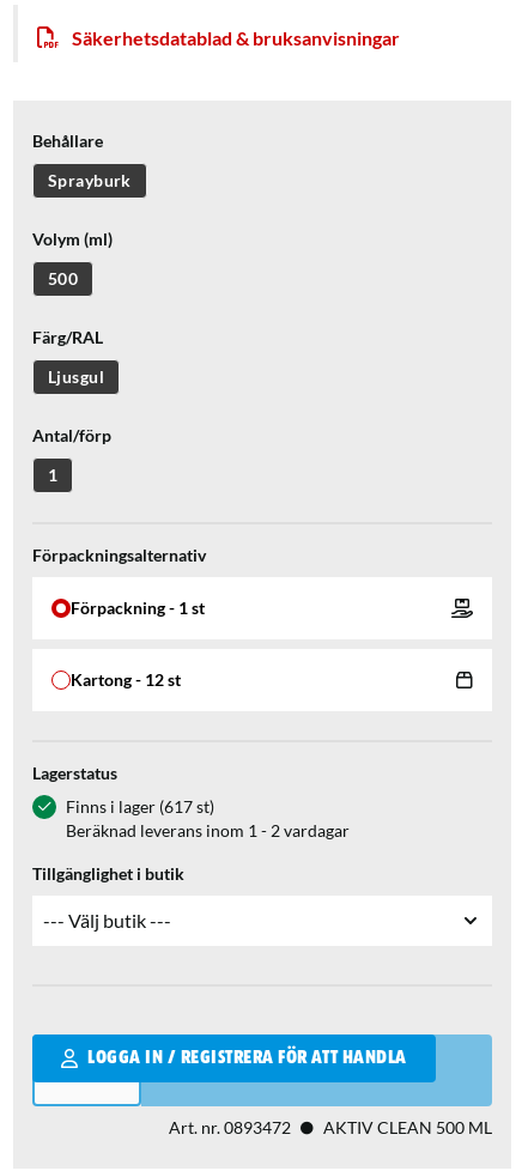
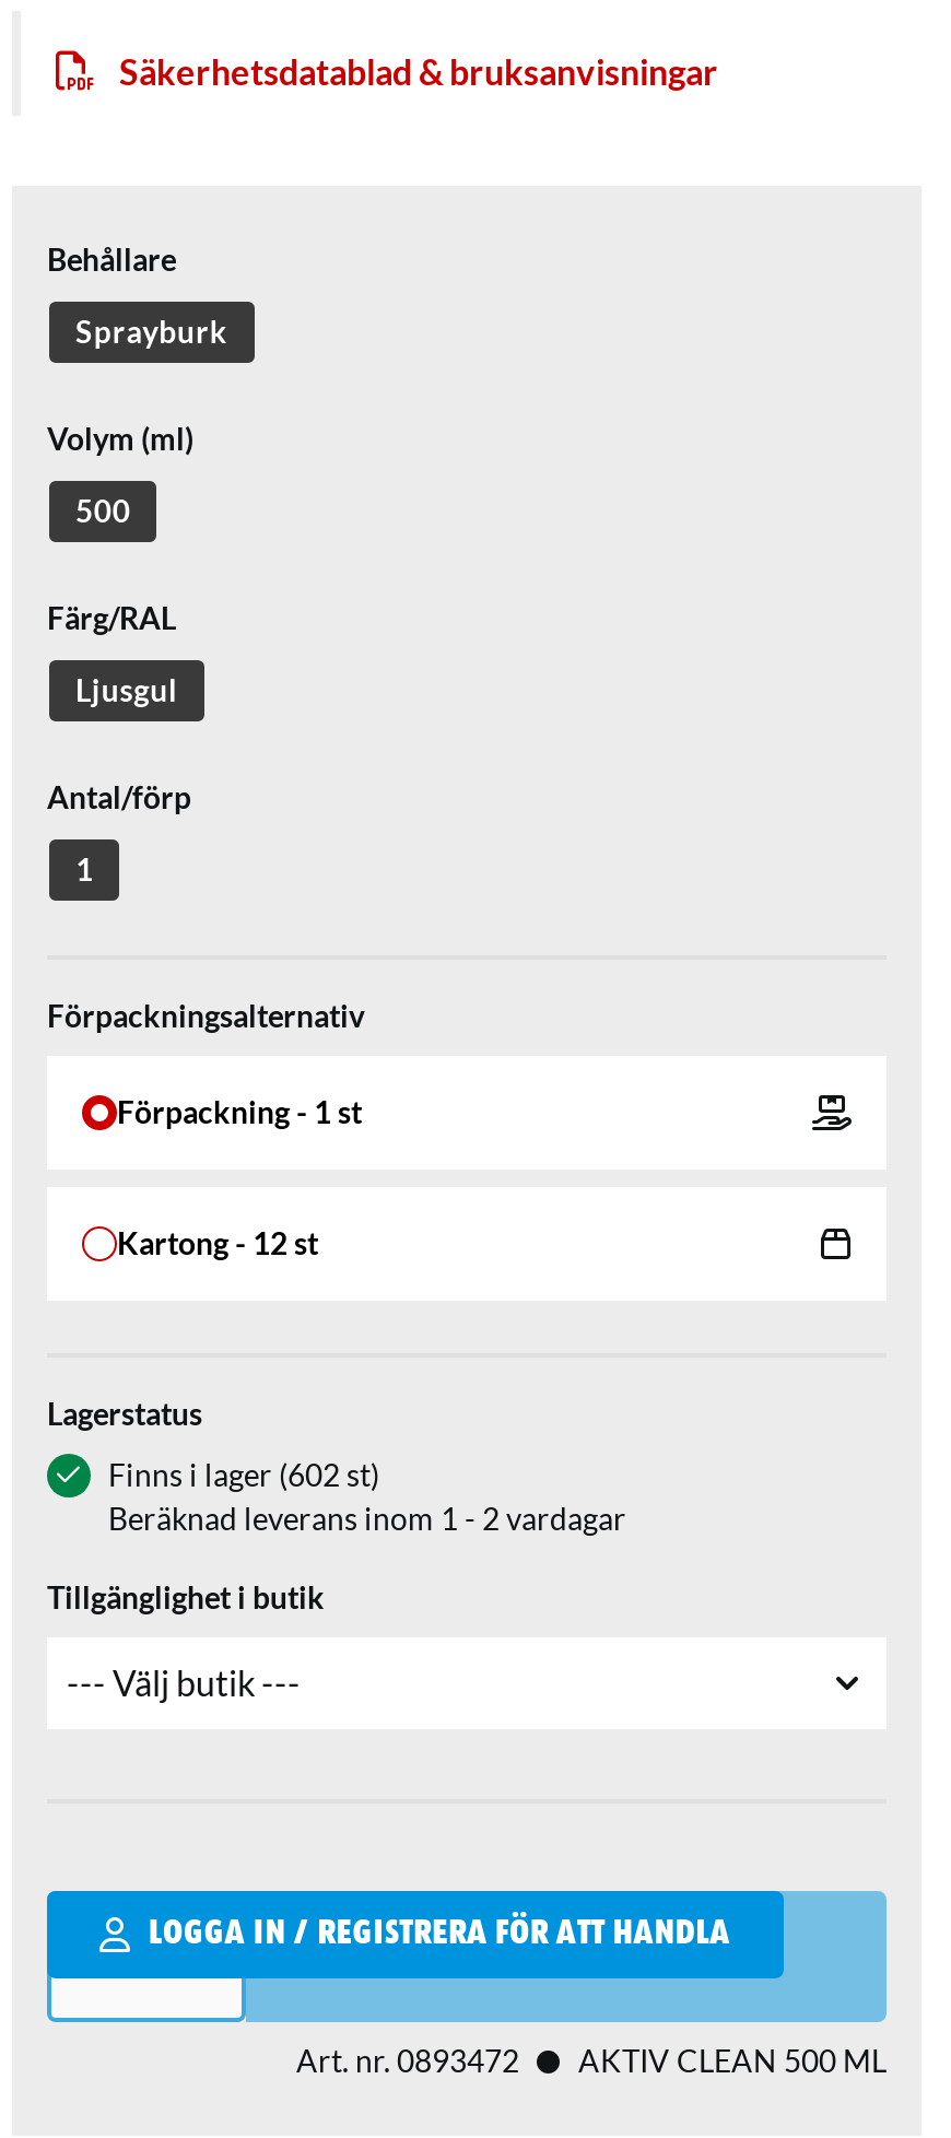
- Finns i lager (617 st)
+ Finns i lager (602 st)
